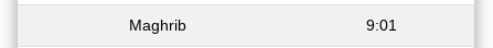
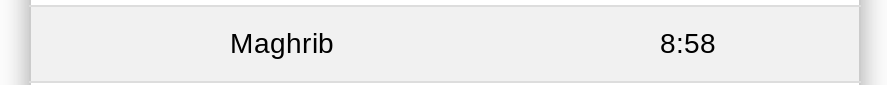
- 9:01
+ 8:58
